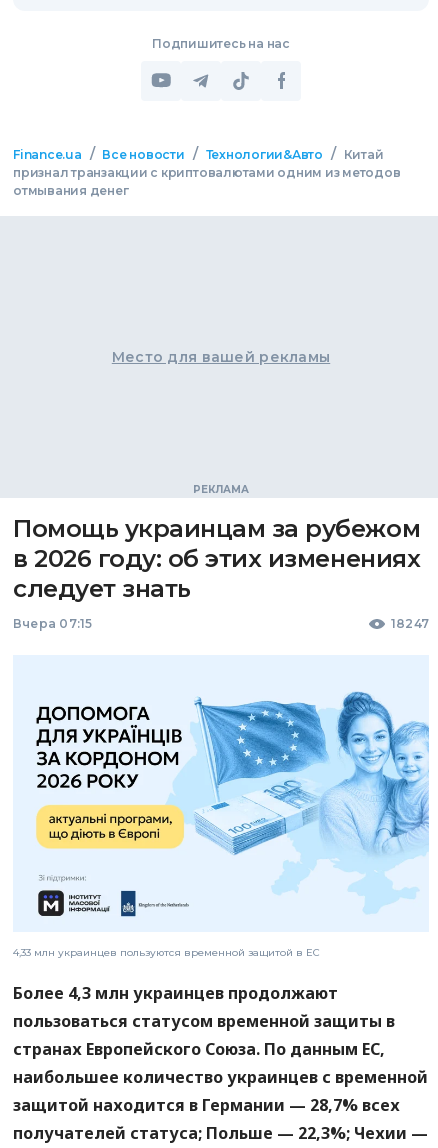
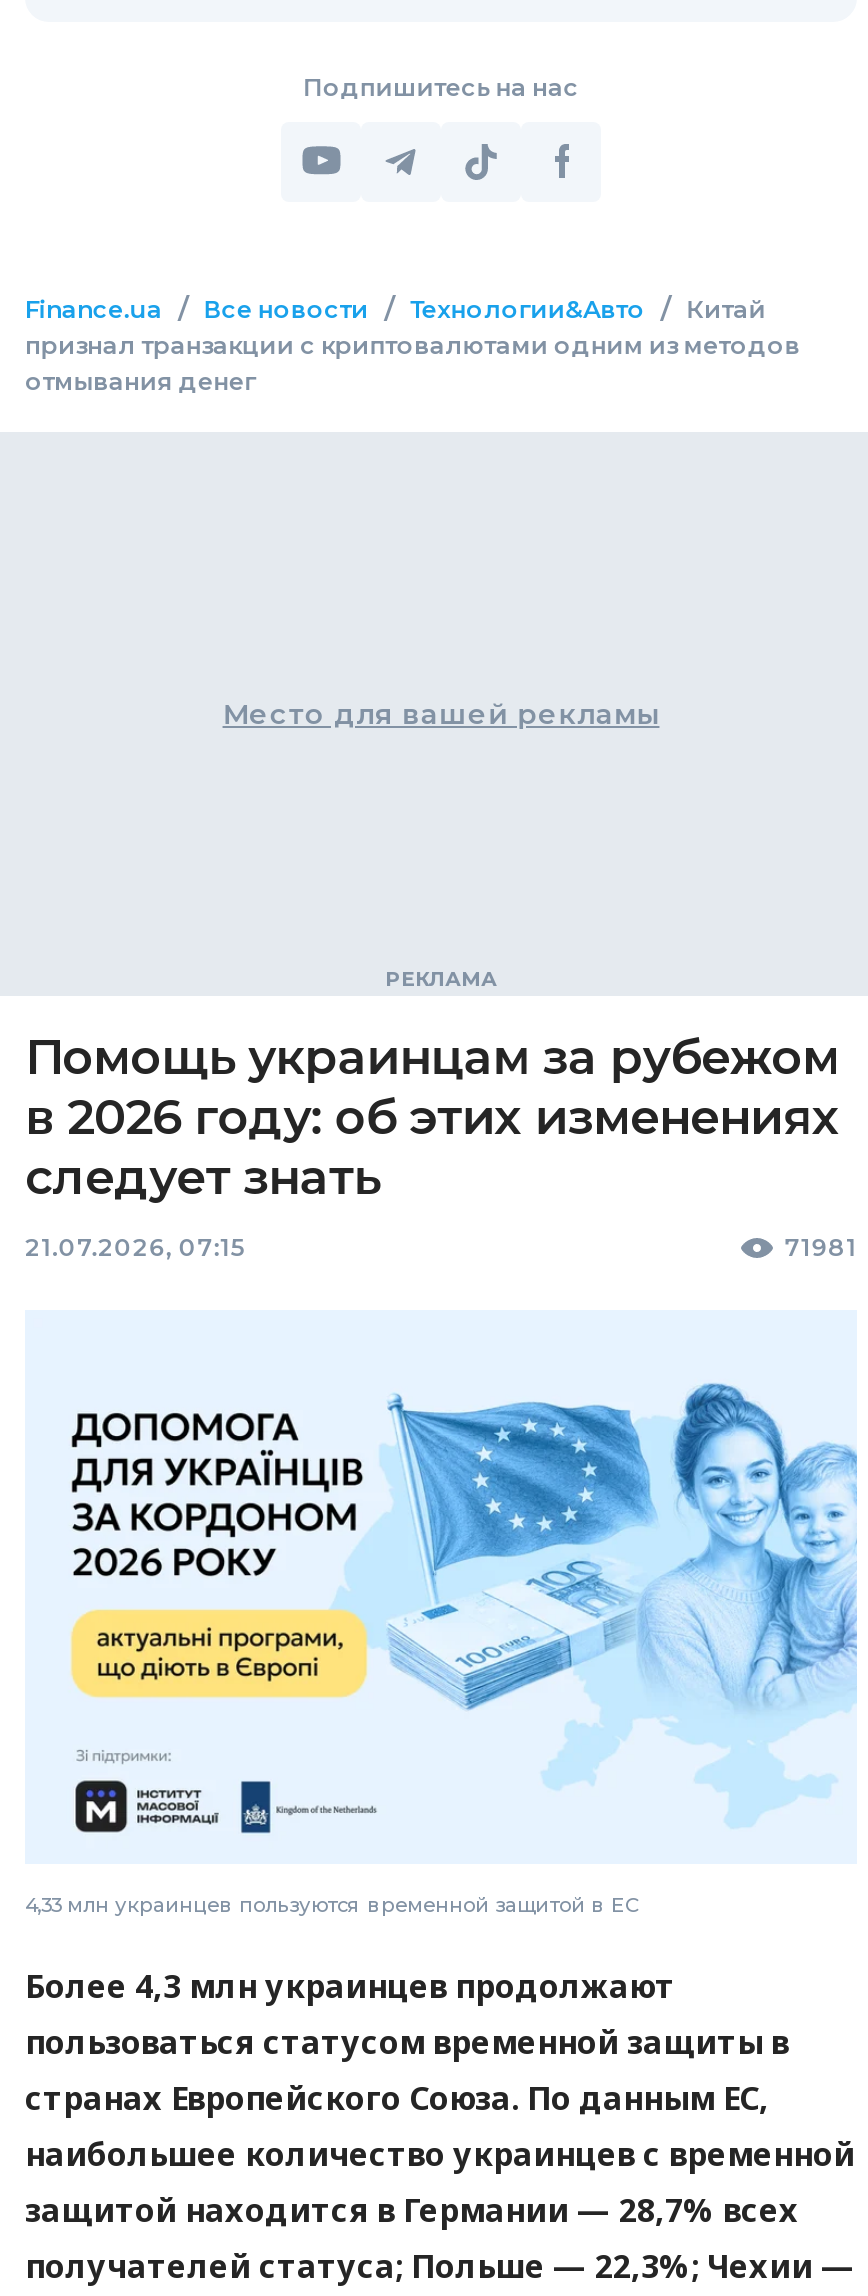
- Вчера 07:15
- 18247
+ 21.07.2026, 07:15
+ 71981
